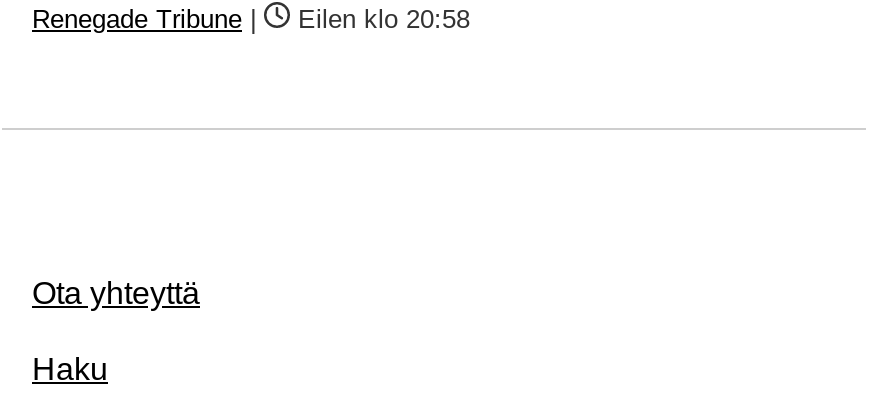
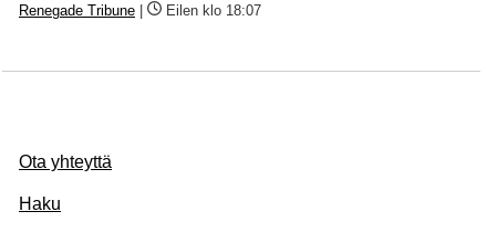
- Eilen klo 20:58
+ Eilen klo 18:07
